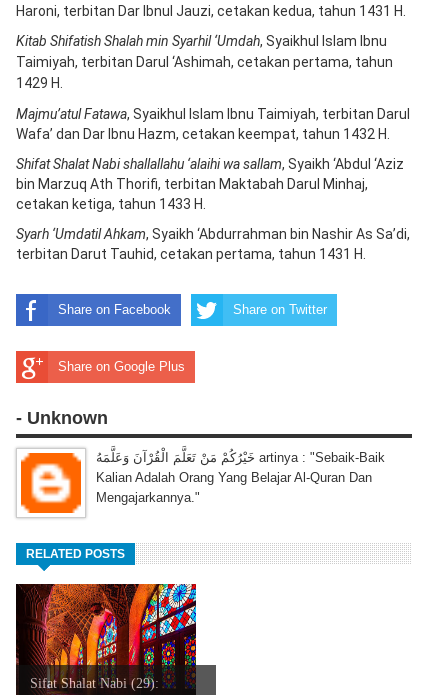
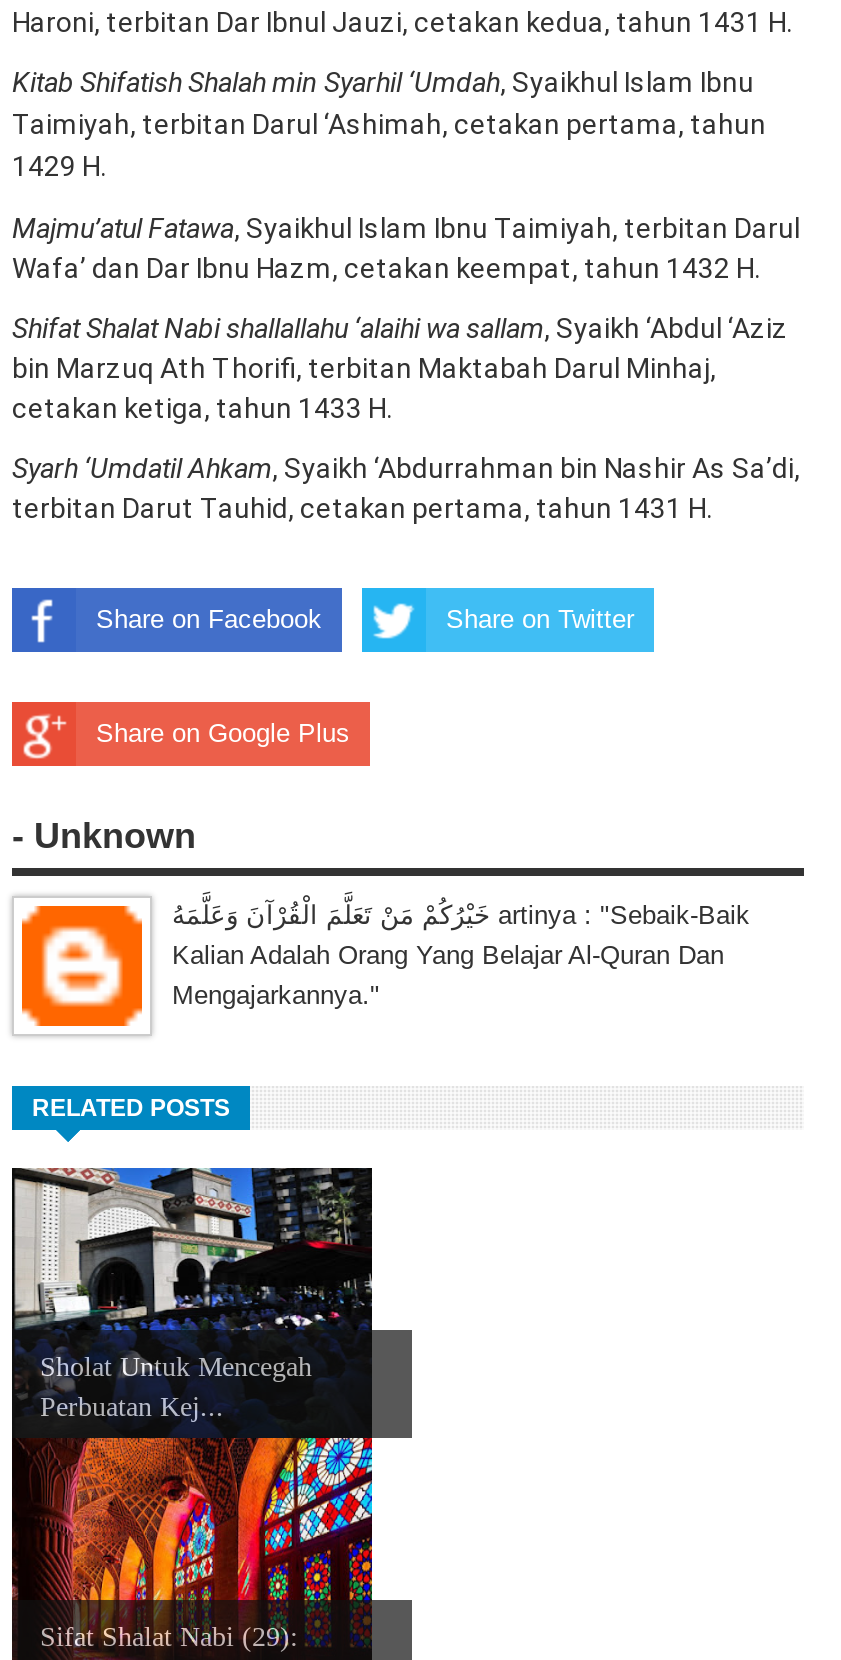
+ [image]
+ Sholat Untuk Mencegah
+ Perbuatan Kej...
